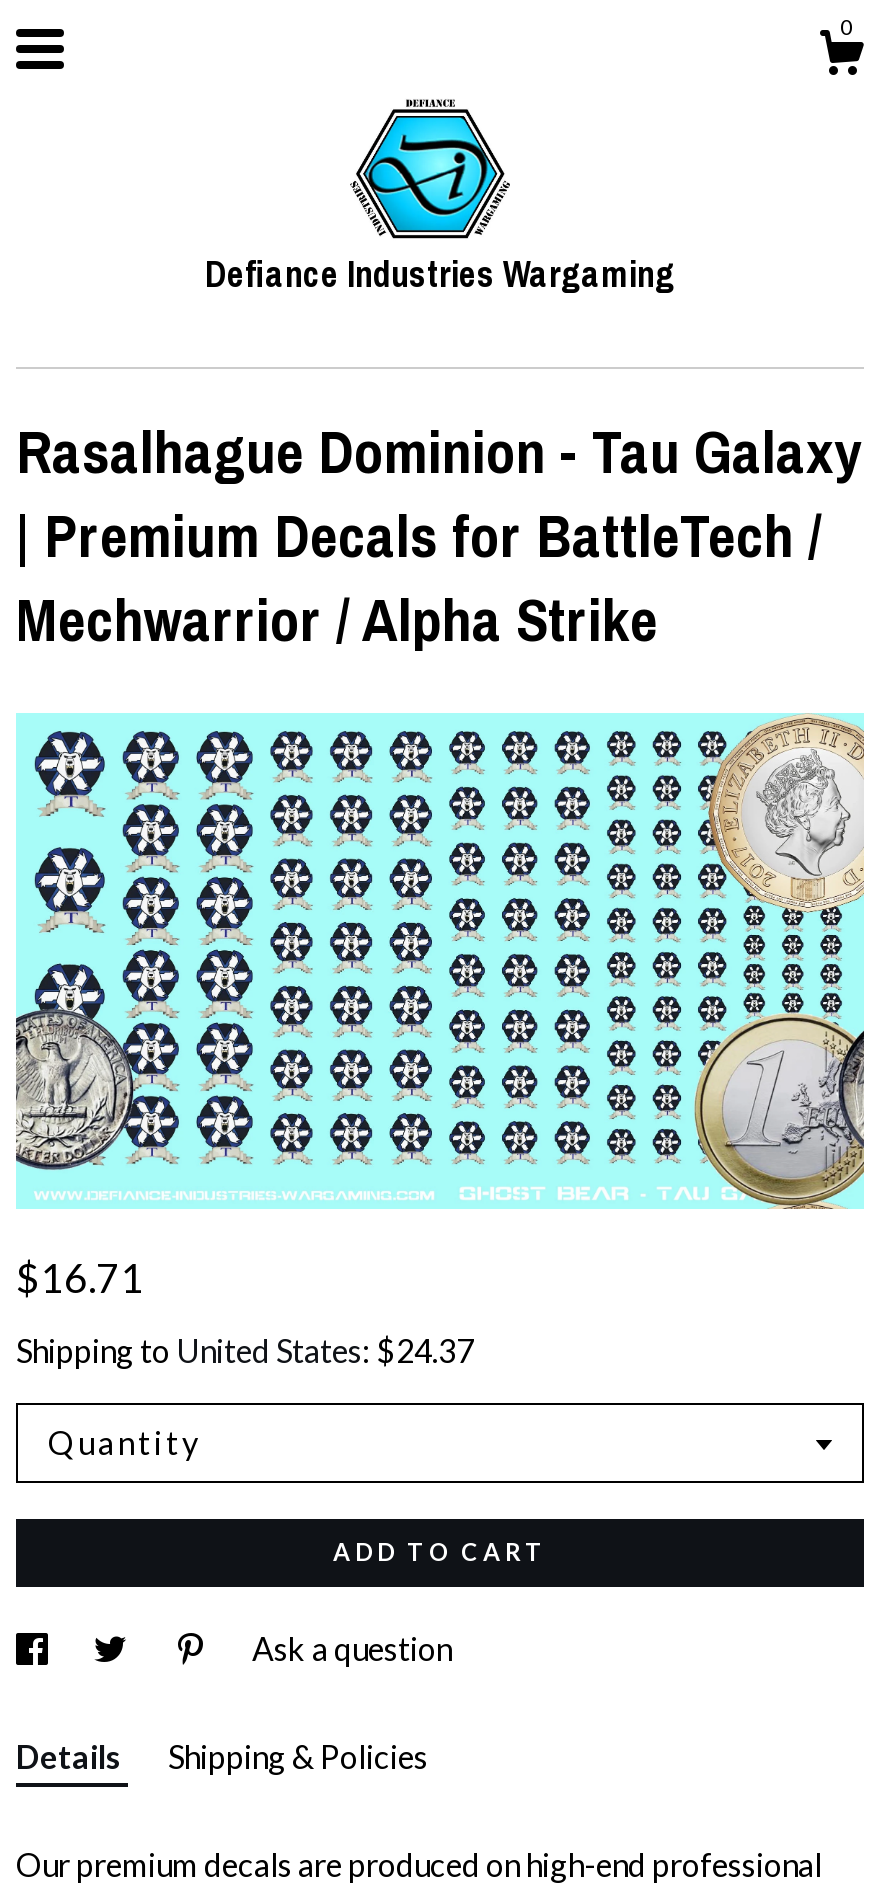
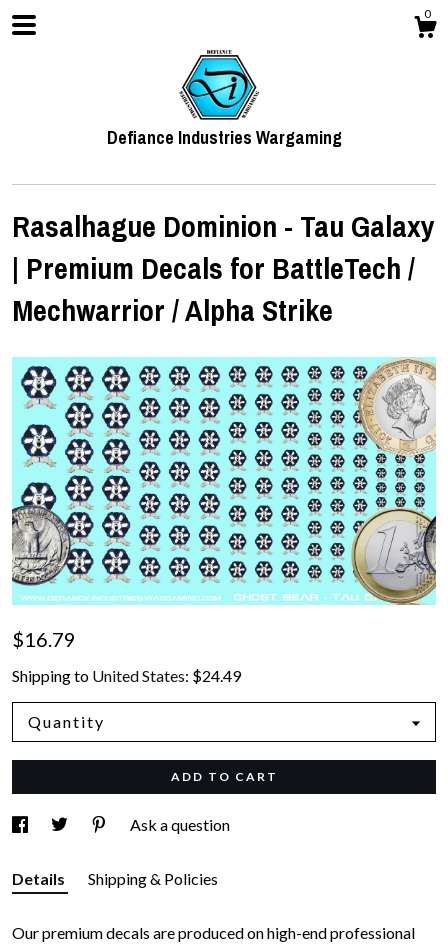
- $16.71
+ $16.79

- Shipping to United States: $24.37
+ Shipping to United States: $24.49
